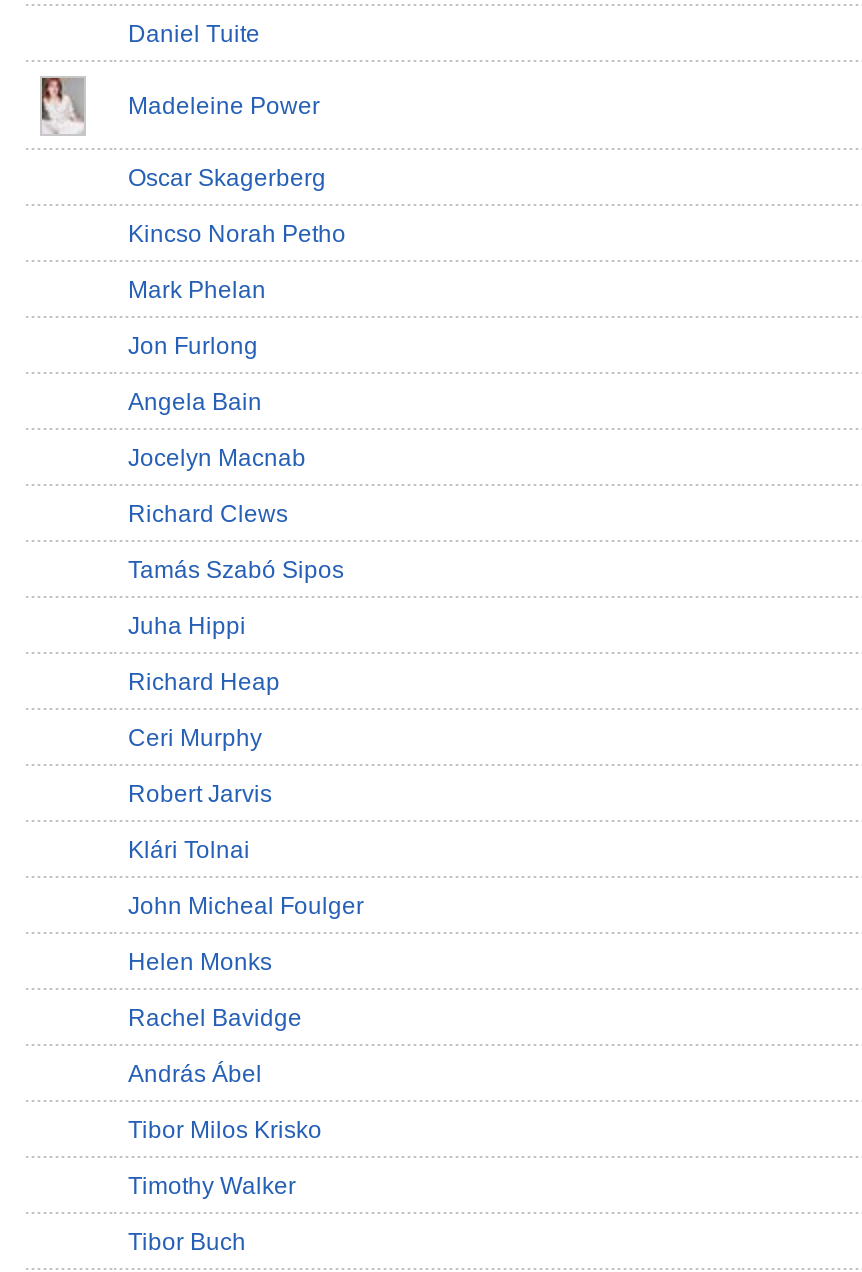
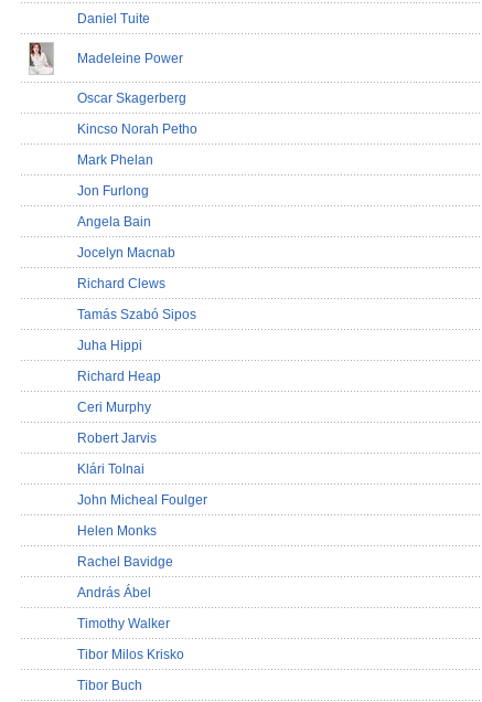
moved down: Tibor Milos Krisko

moved up: Timothy Walker
